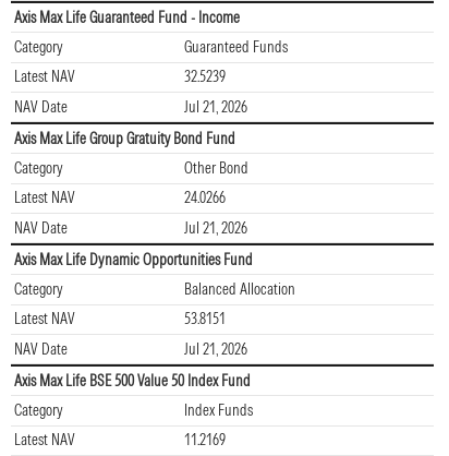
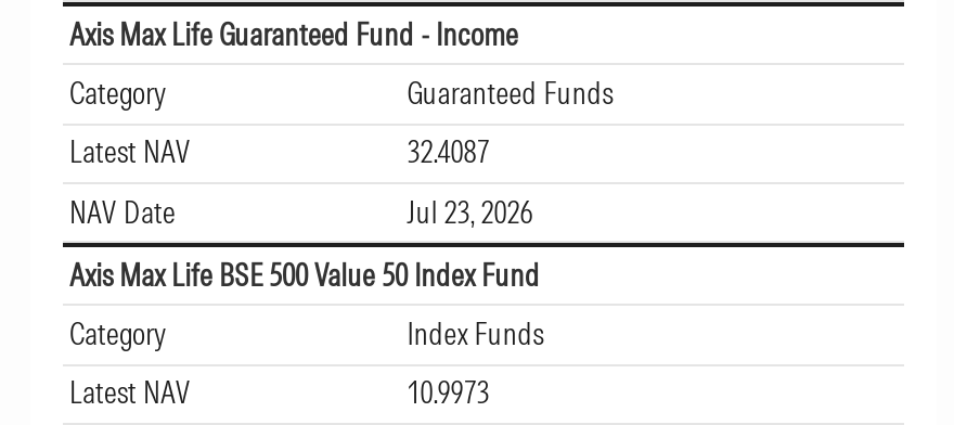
- 32.5239
+ 32.4087

- Jul 21, 2026
- Axis Max Life Group Gratuity Bond Fund
- Category
- Other Bond
- Latest NAV
- 24.0266
- NAV Date
- Jul 21, 2026
- Axis Max Life Dynamic Opportunities Fund
- Category
- Balanced Allocation
- Latest NAV
- 53.8151
- NAV Date
- Jul 21, 2026
+ Jul 23, 2026

- 11.2169
+ 10.9973
